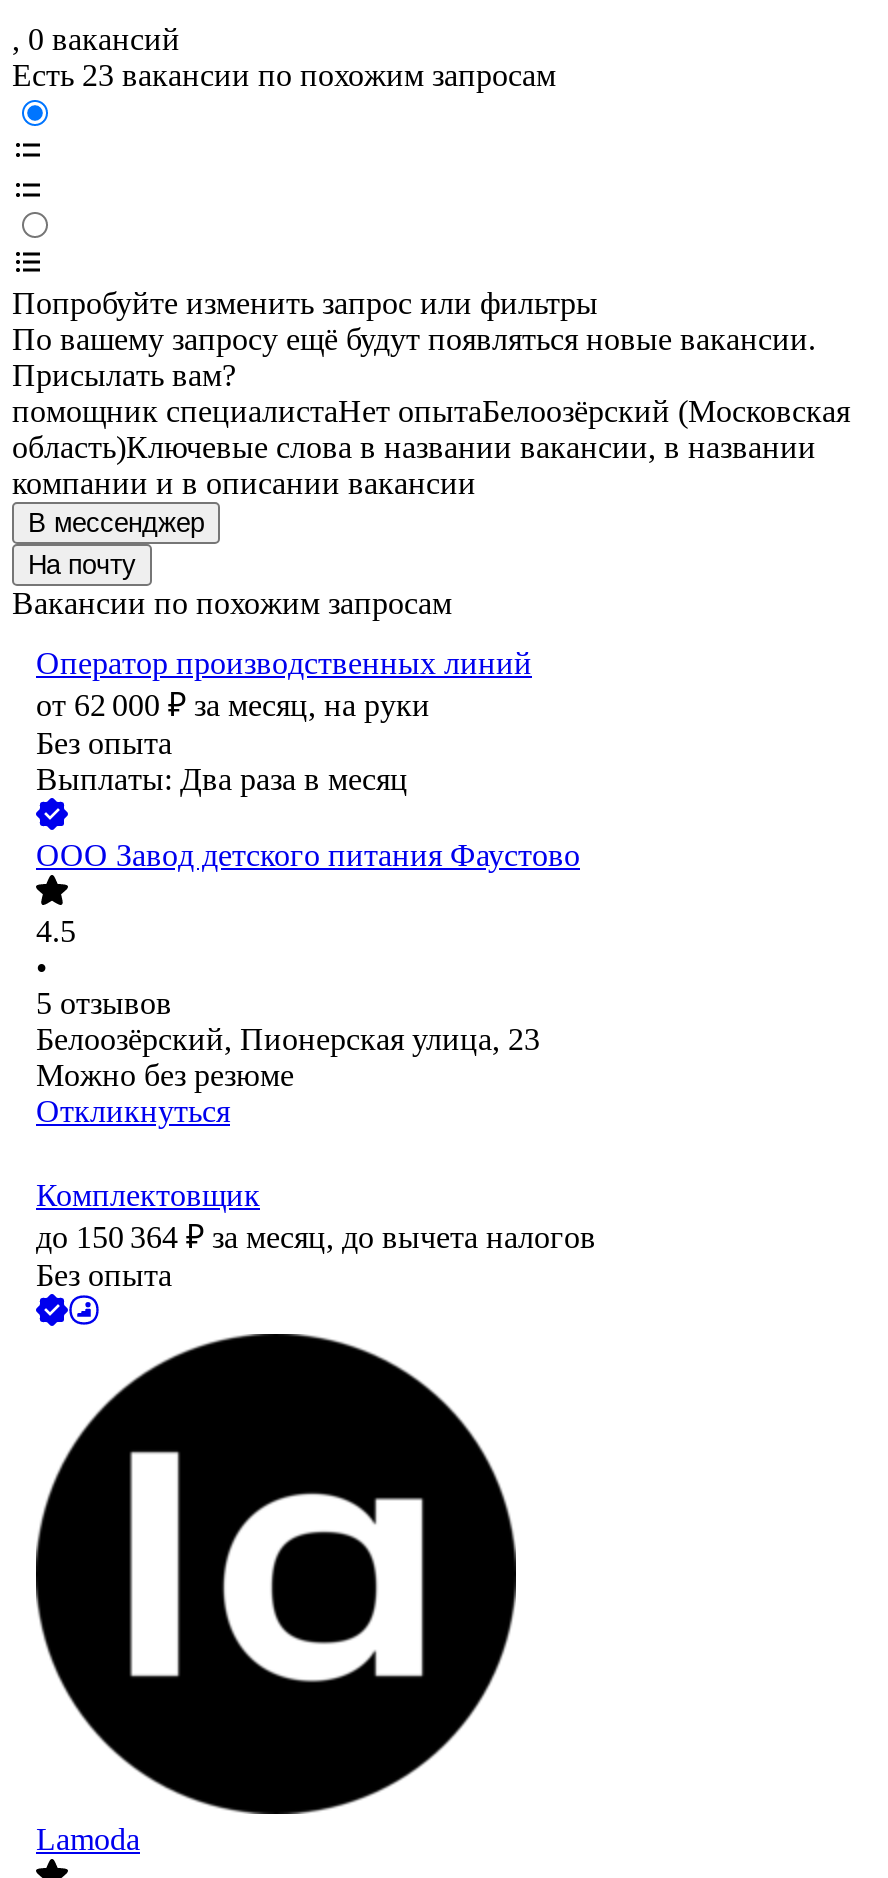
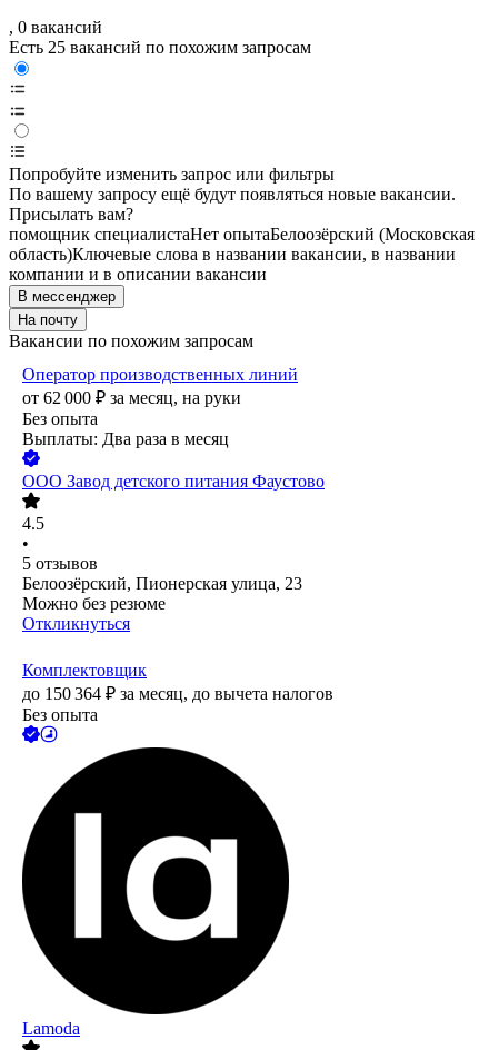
- Есть 23 вакансии по похожим запросам
+ Есть 25 вакансий по похожим запросам
